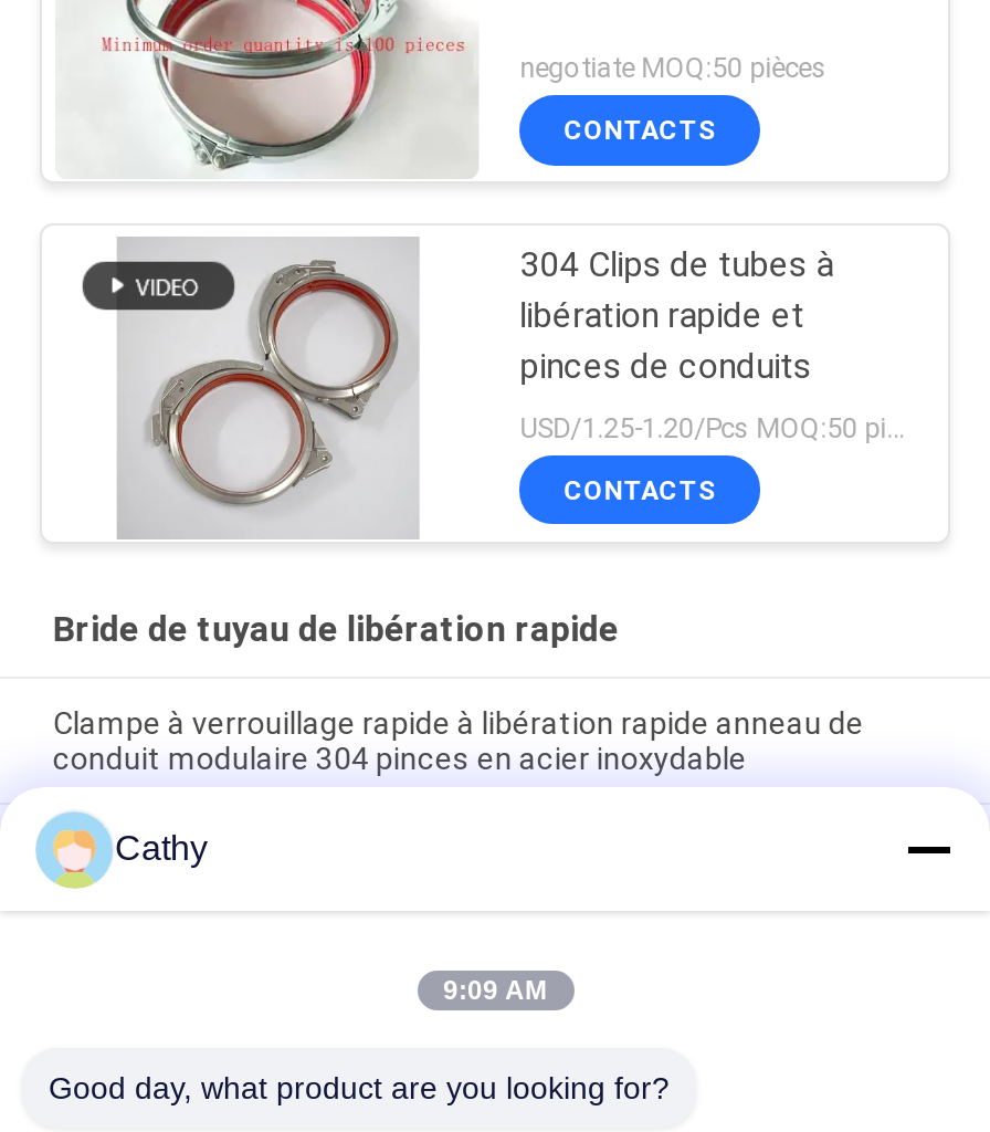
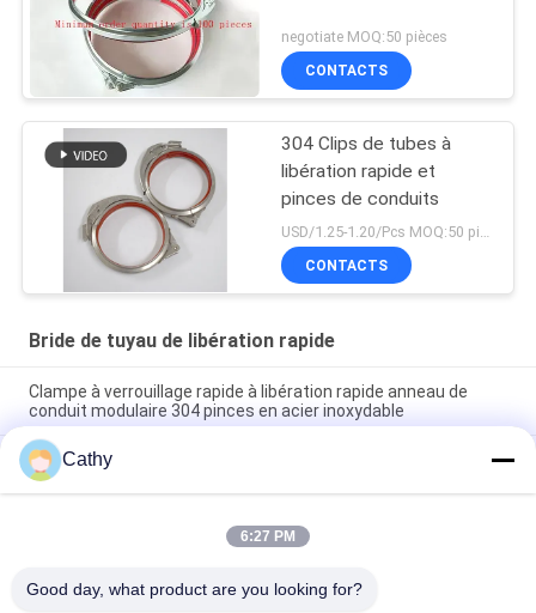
- 9:09 AM
+ 6:27 PM
